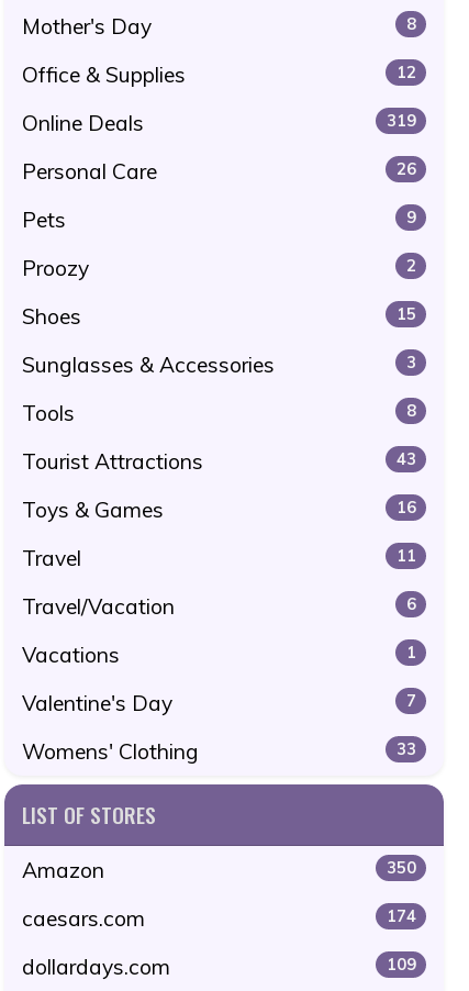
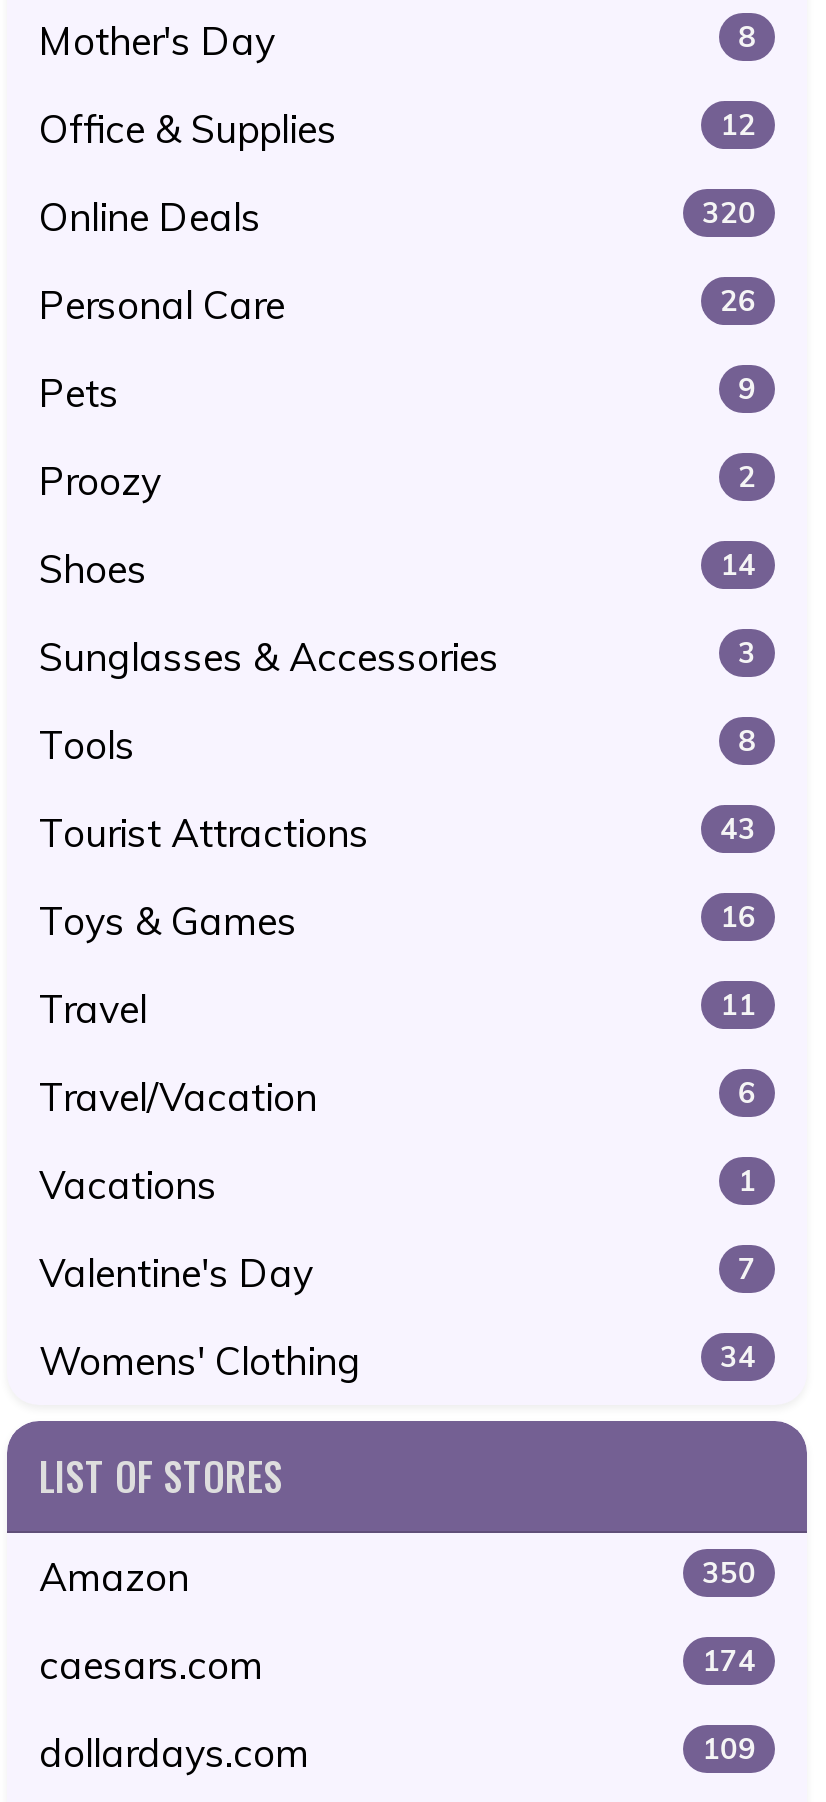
- 319
+ 320

- 15
+ 14

- 33
+ 34
